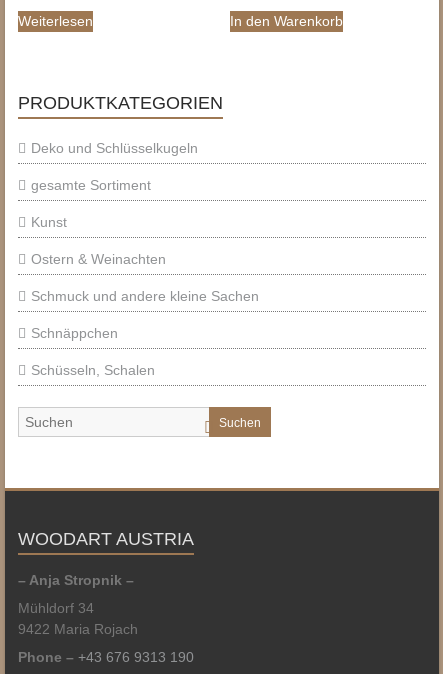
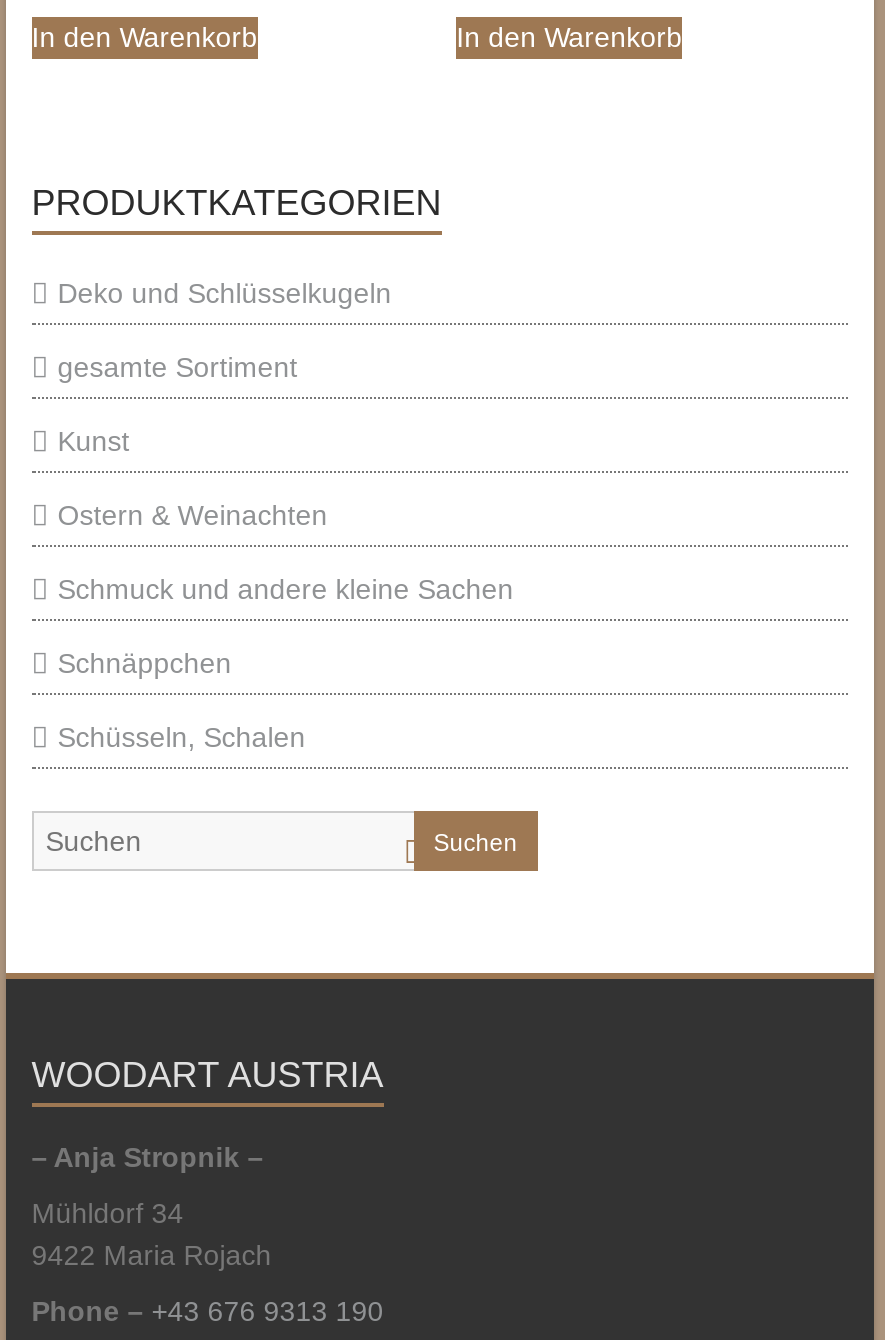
- Weiterlesen
+ In den Warenkorb
